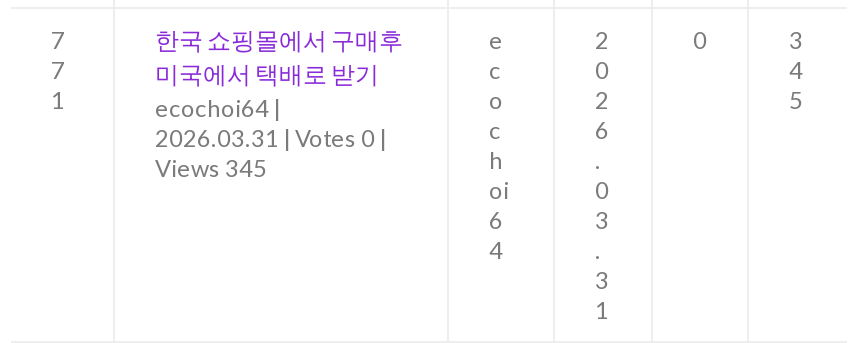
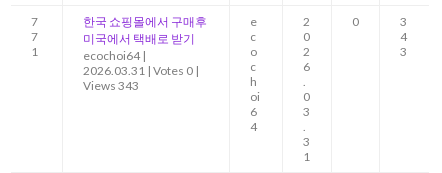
- 5
+ 3

- Views 345
+ Views 343
